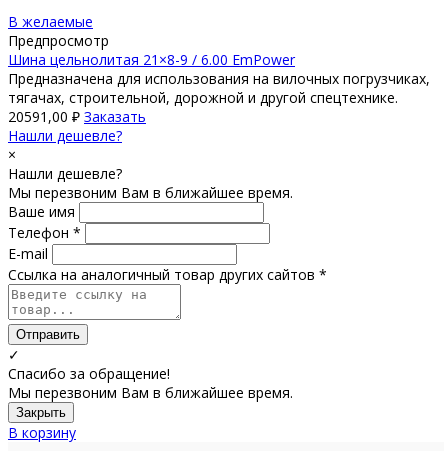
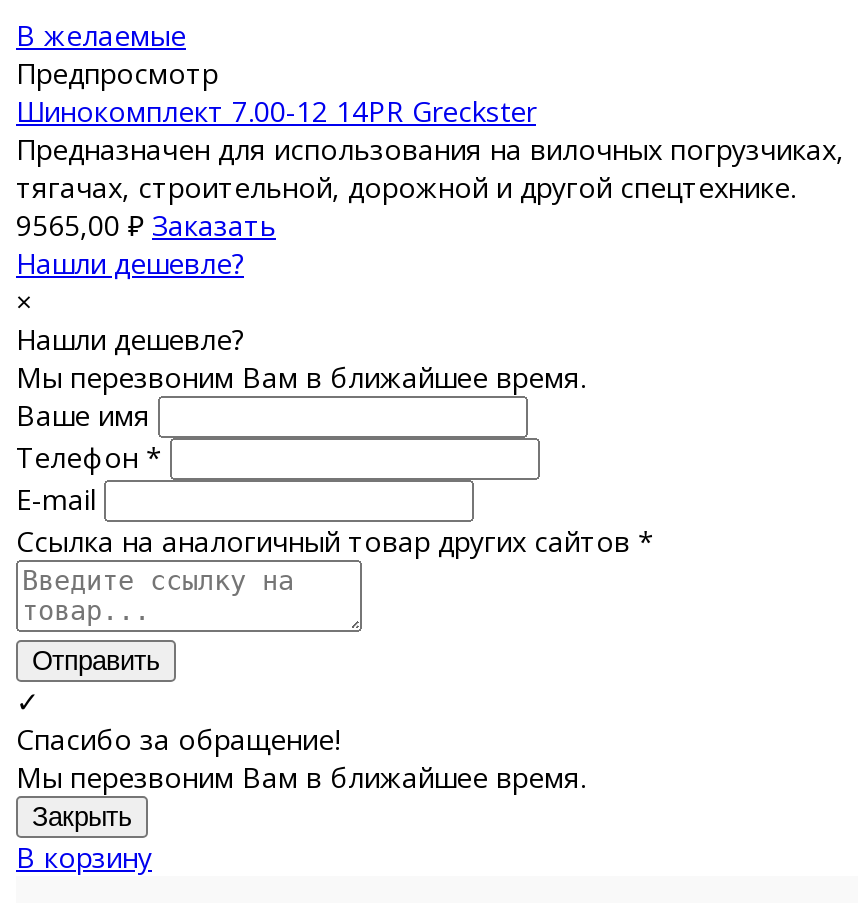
- Шина цельнолитая 21×8-9 / 6.00 EmPower
- Предназначена для использования на вилочных погрузчиках,
+ Шинокомплект 7.00-12 14PR Greckster
+ Предназначен для использования на вилочных погрузчиках,

- 20591,00 ₽ Заказать
+ 9565,00 ₽ Заказать
